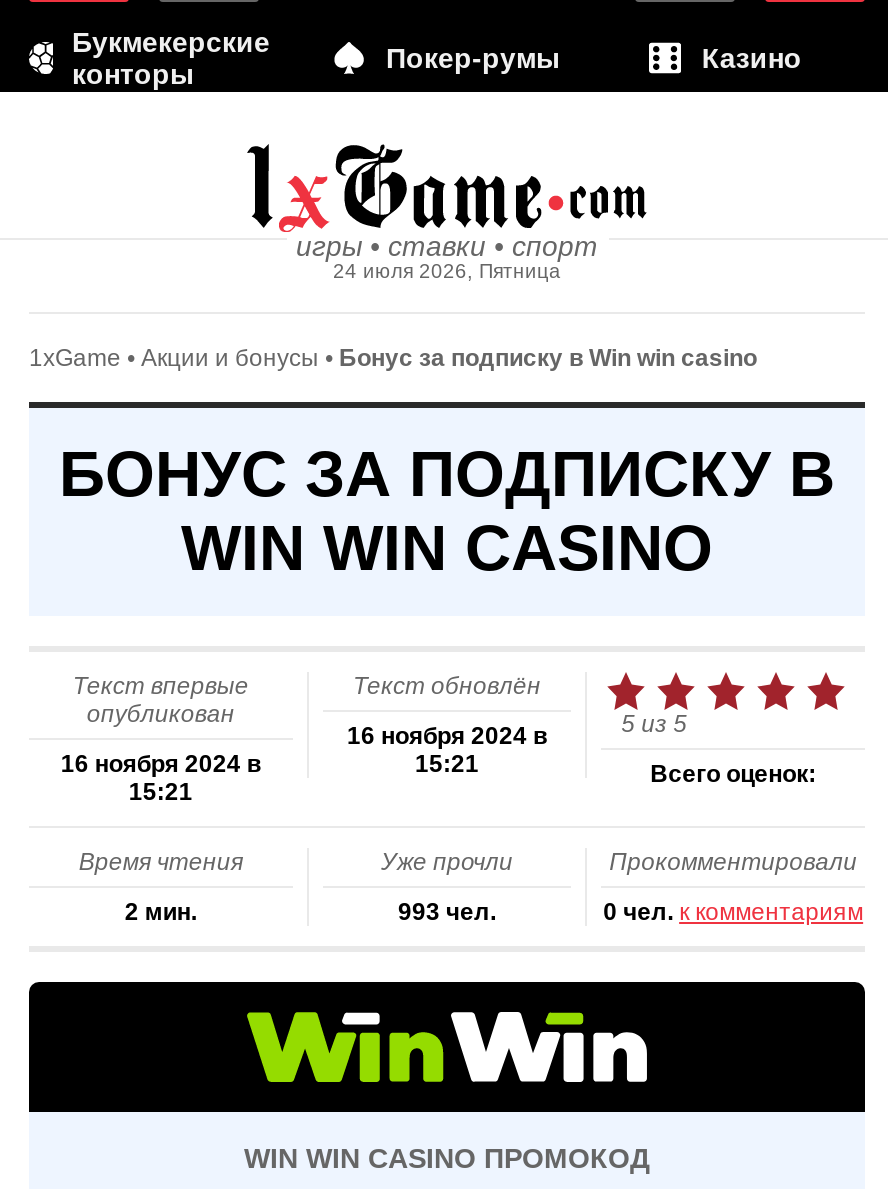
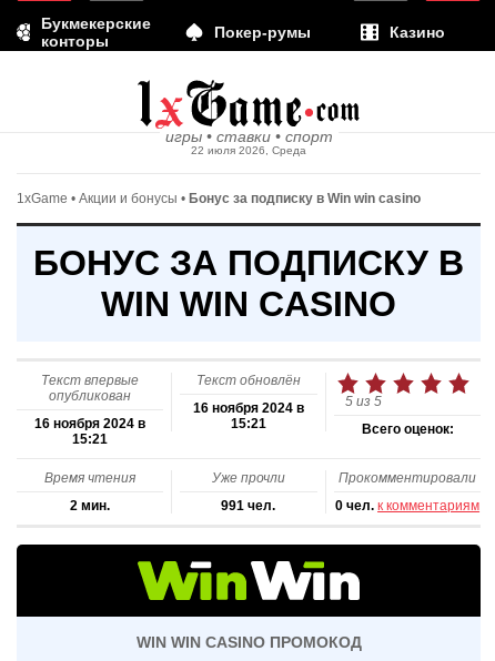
- 24 июля 2026, Пятница
+ 22 июля 2026, Среда

- 993 чел.
+ 991 чел.
